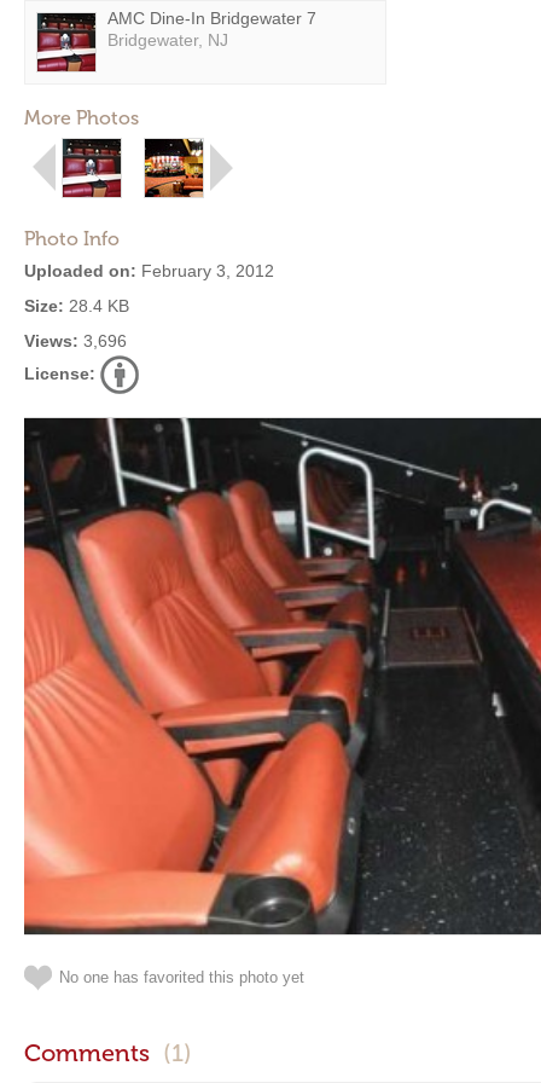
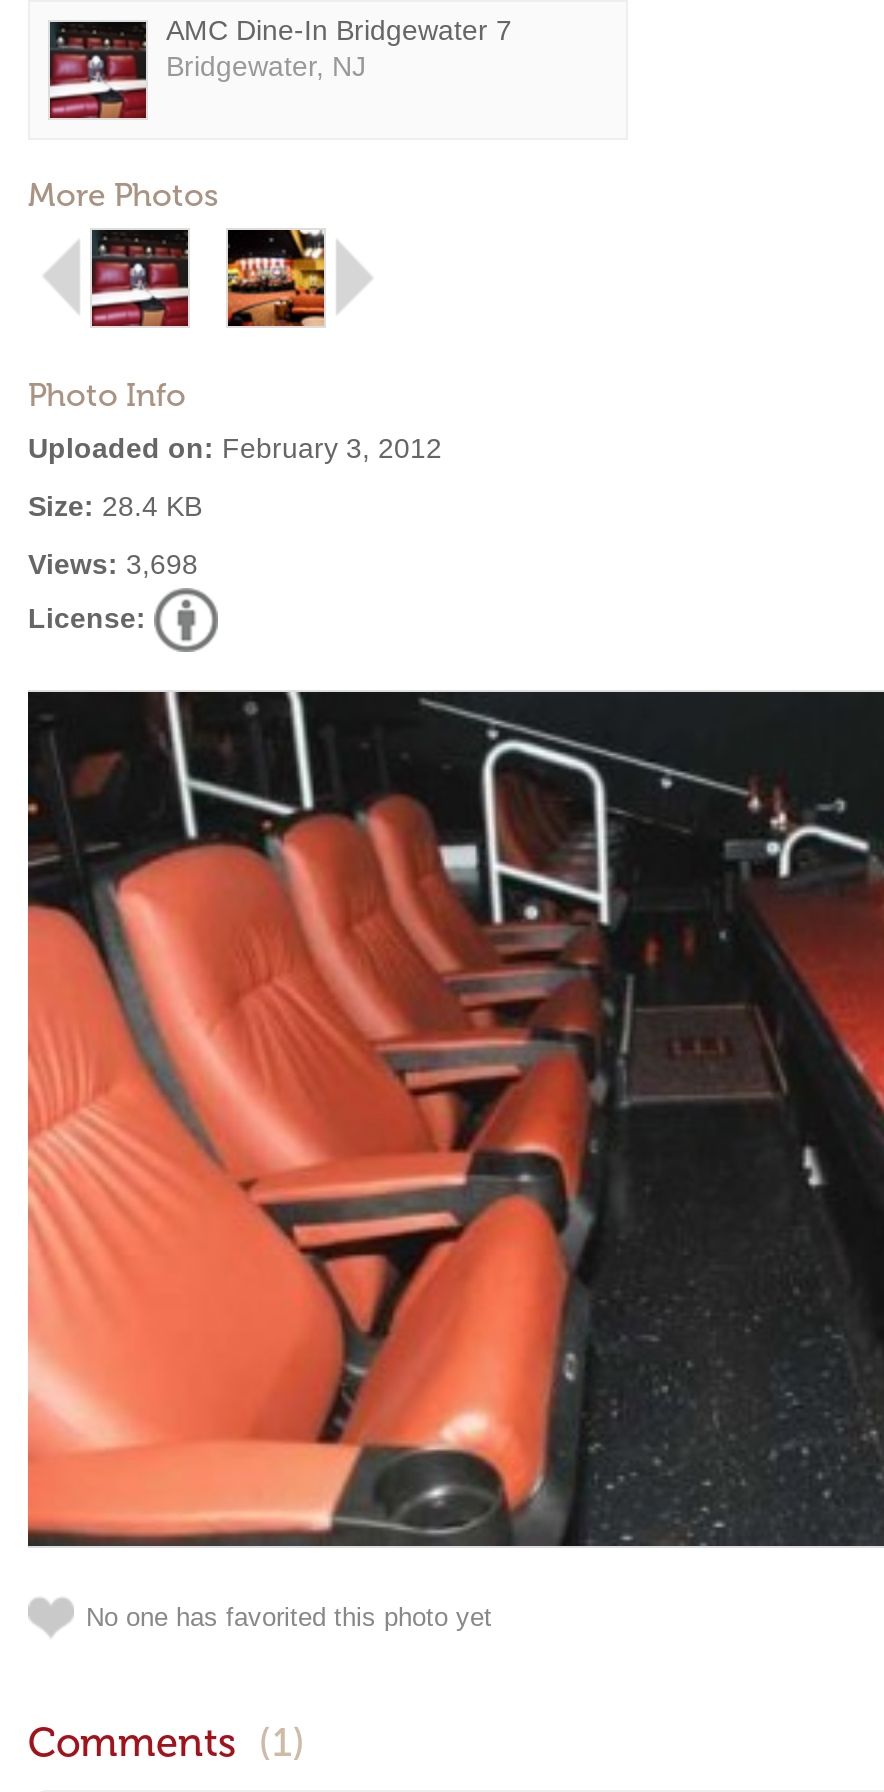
- Views: 3,696
+ Views: 3,698
